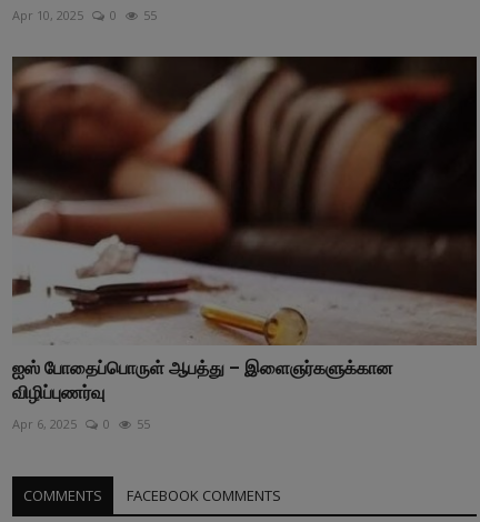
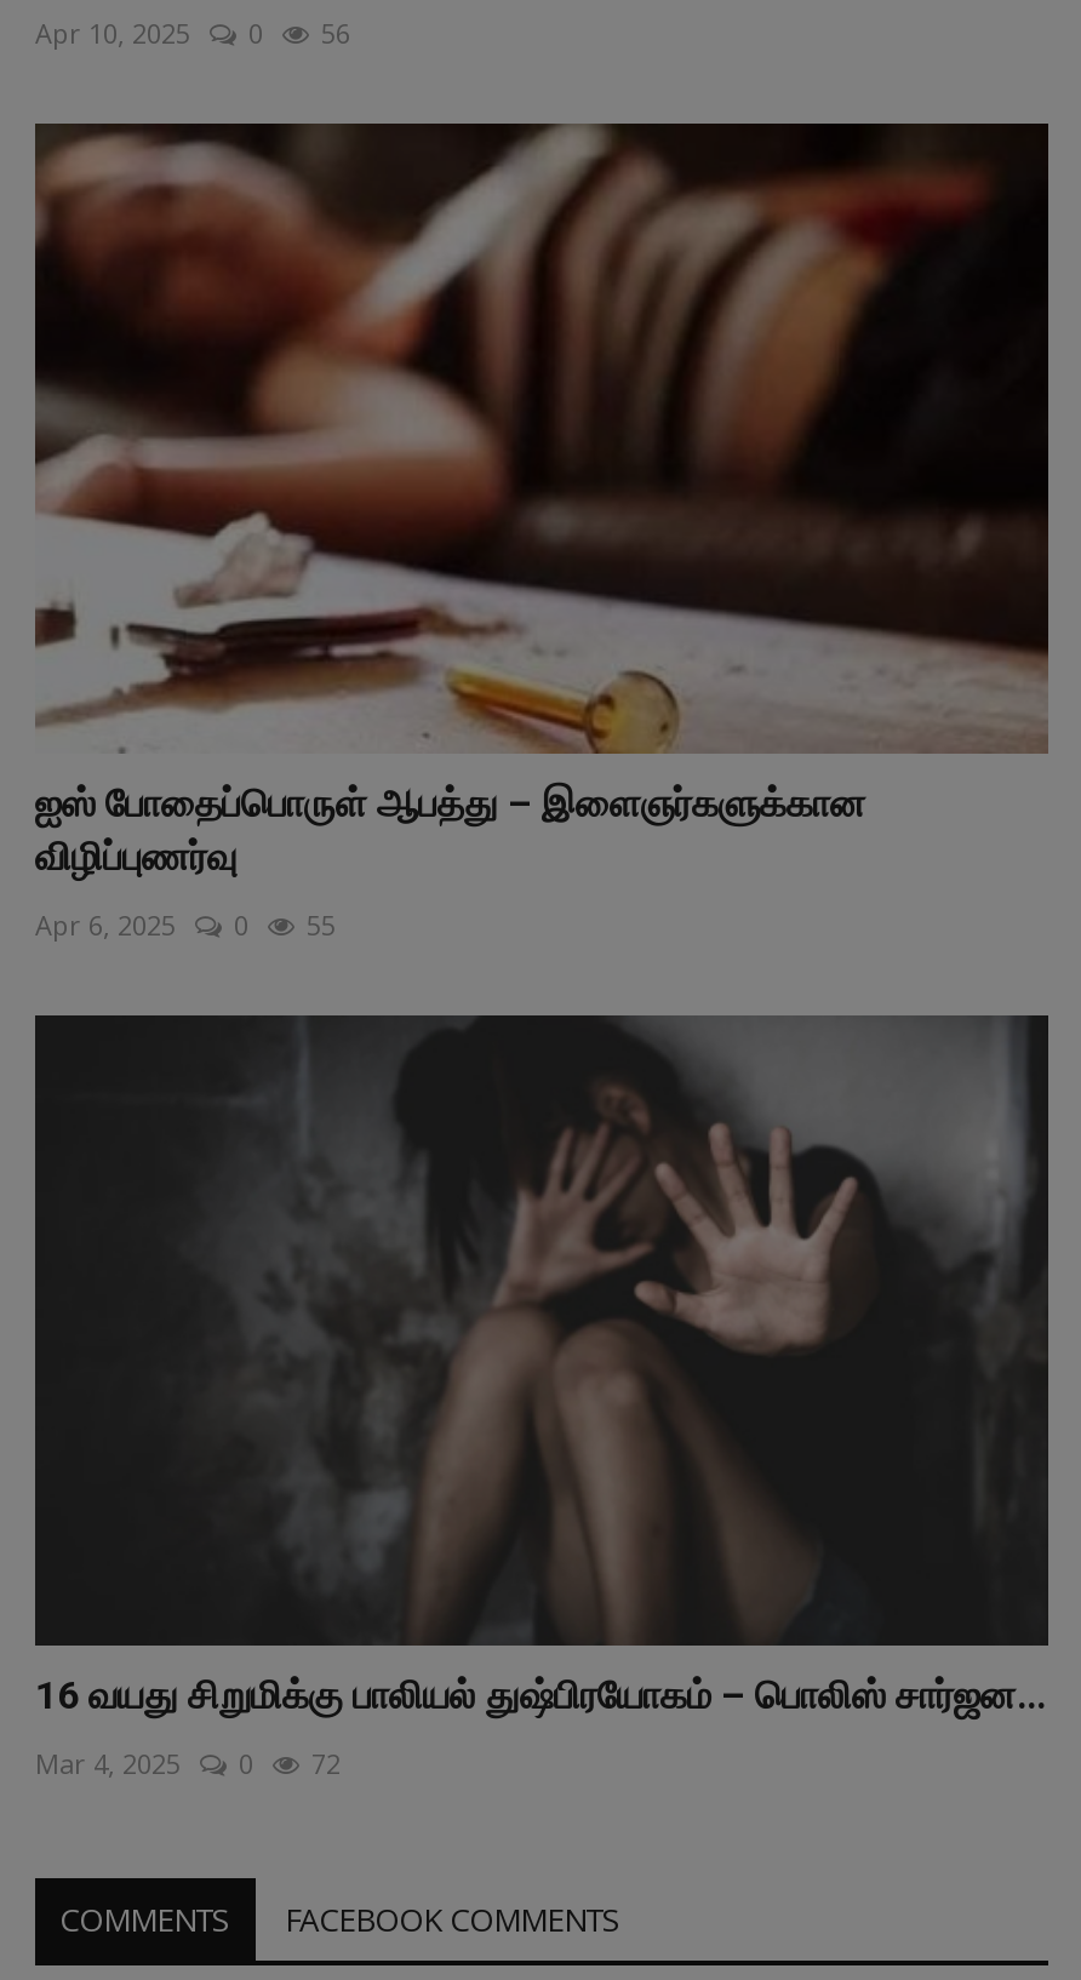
- Apr 10, 2025 0 55
+ Apr 10, 2025 0 56

+ [image]
+ 16 வயது சிறுமிக்கு பாலியல் துஷ்பிரயோகம் – பொலிஸ் சார்ஜன...
+ Mar 4, 2025
+ 0
+ 72
